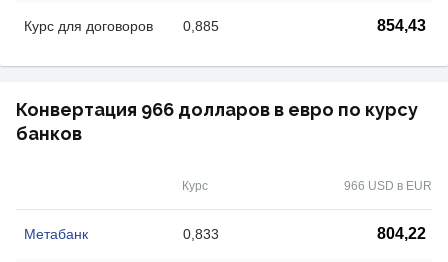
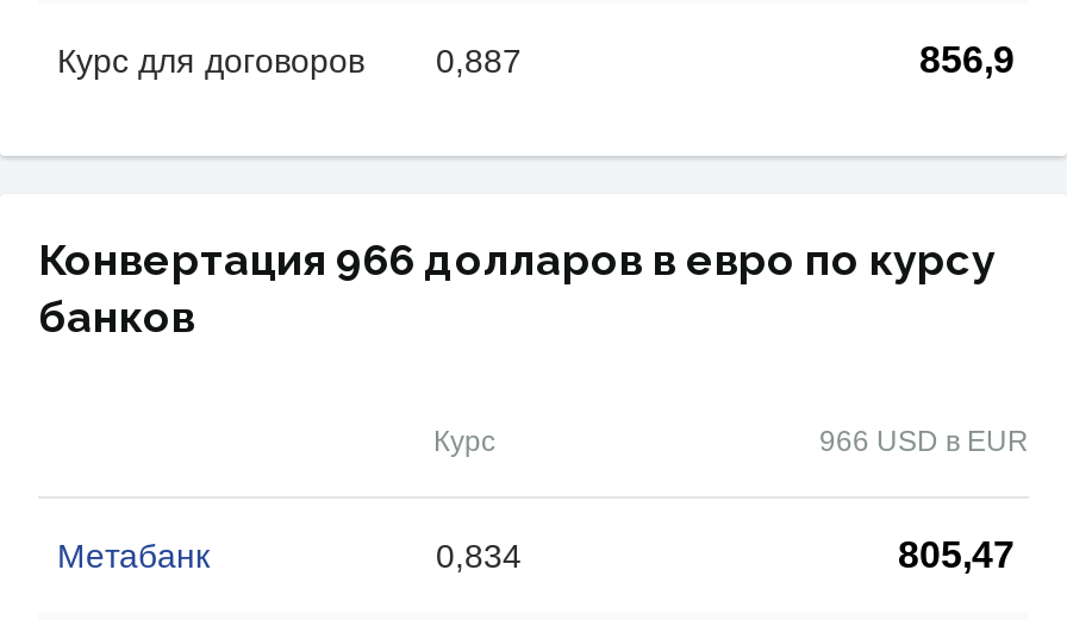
- Курс для договоров 0,885
+ Курс для договоров 0,887

- 854,43
+ 856,9

- 0,833
+ 0,834

- 804,22
+ 805,47
